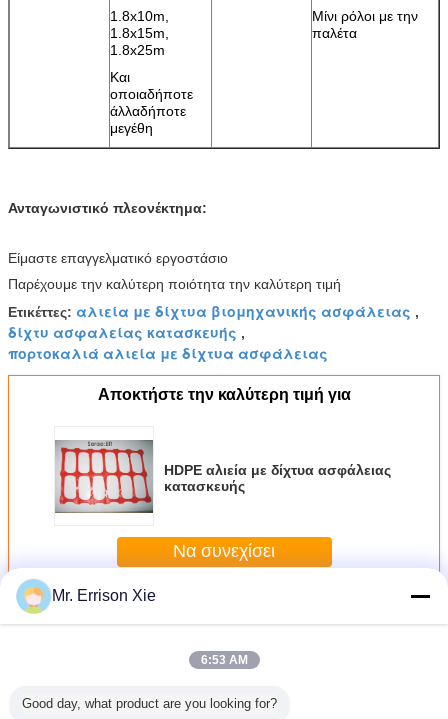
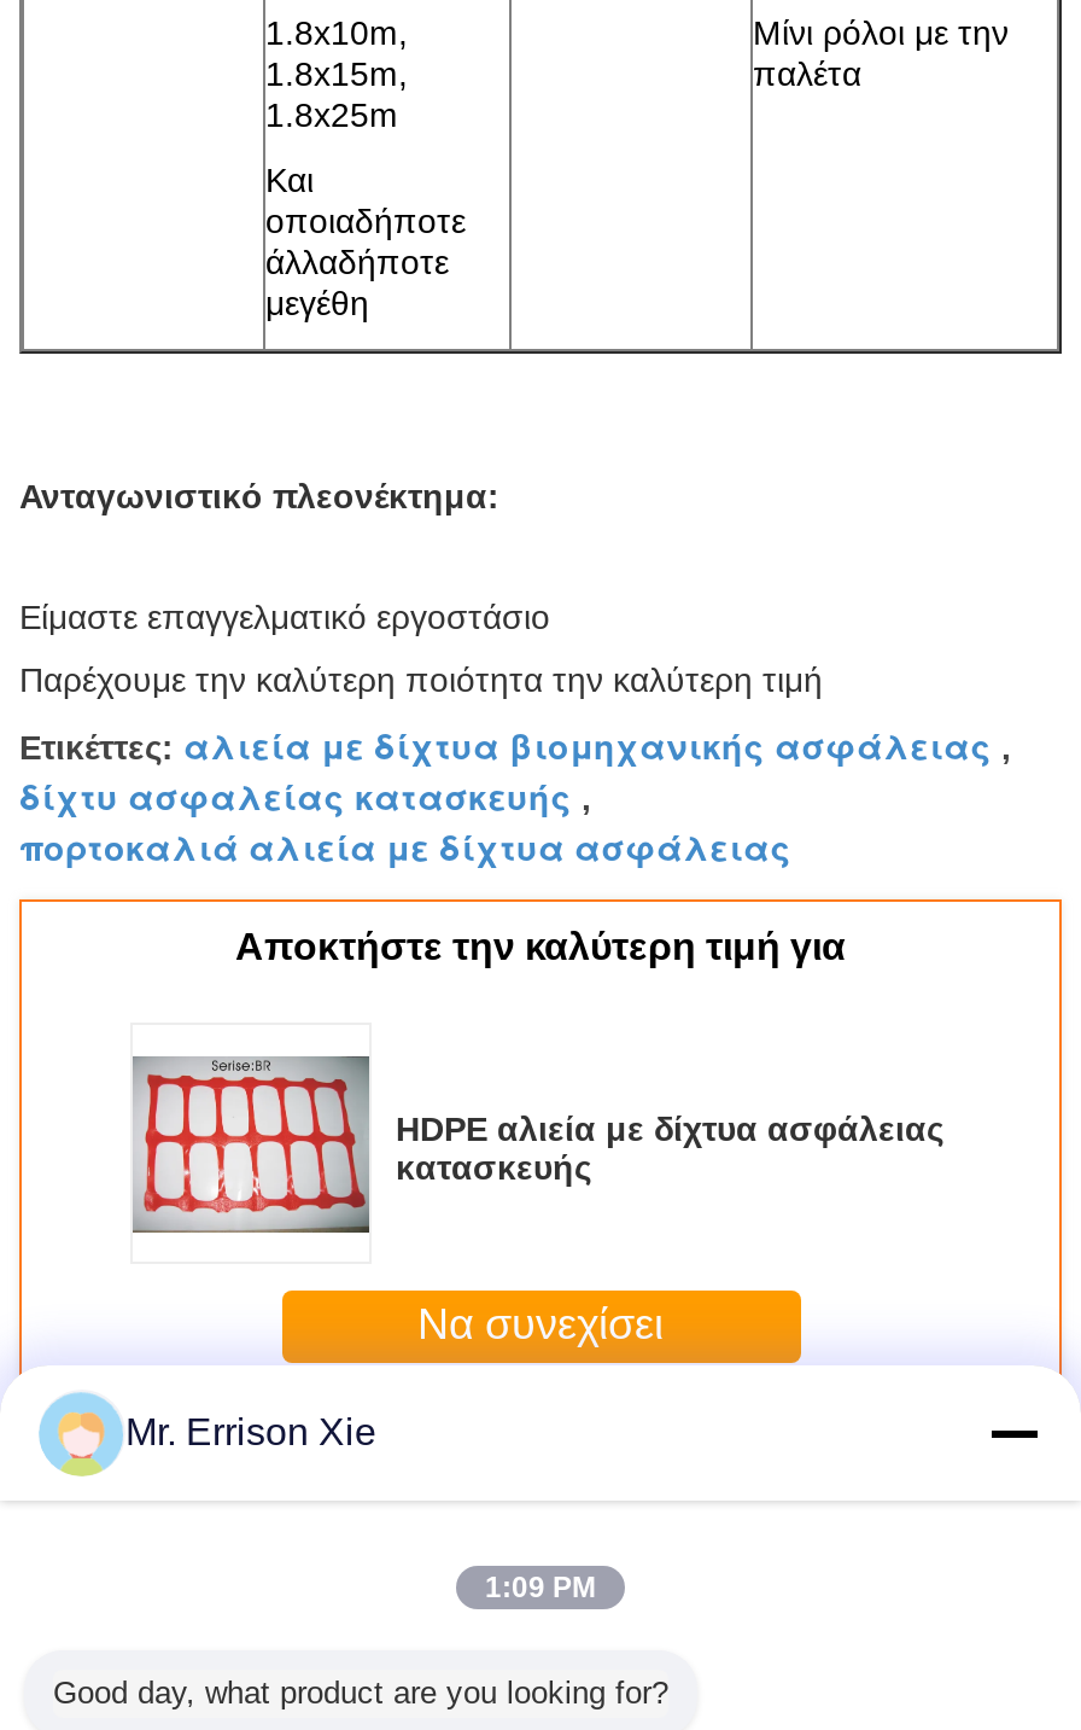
- 6:53 AM
+ 1:09 PM
